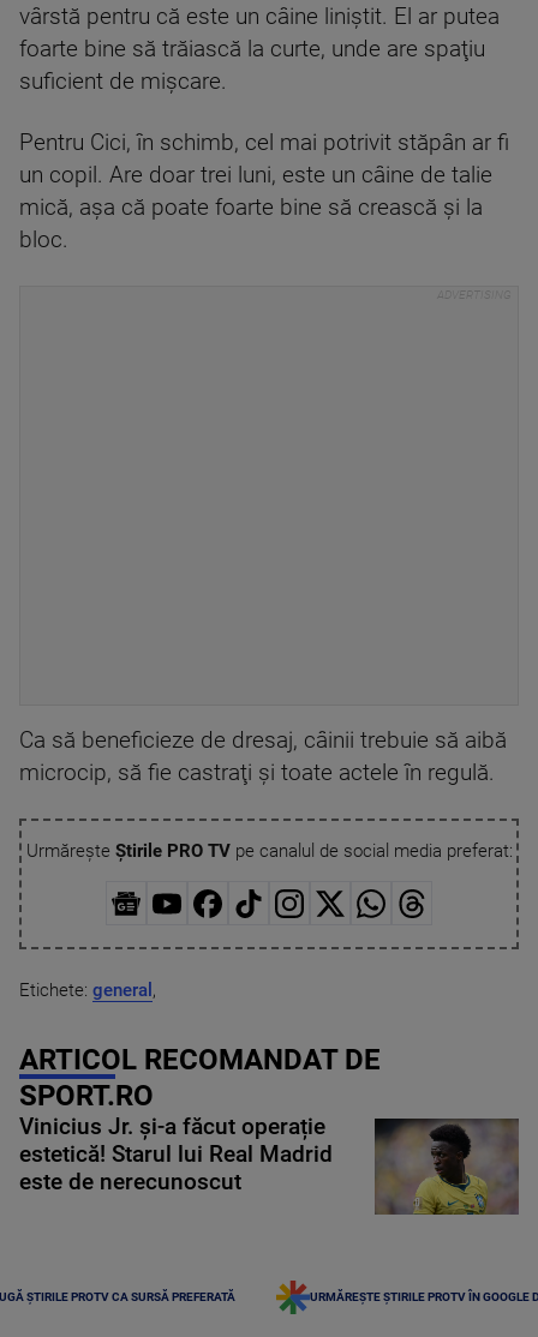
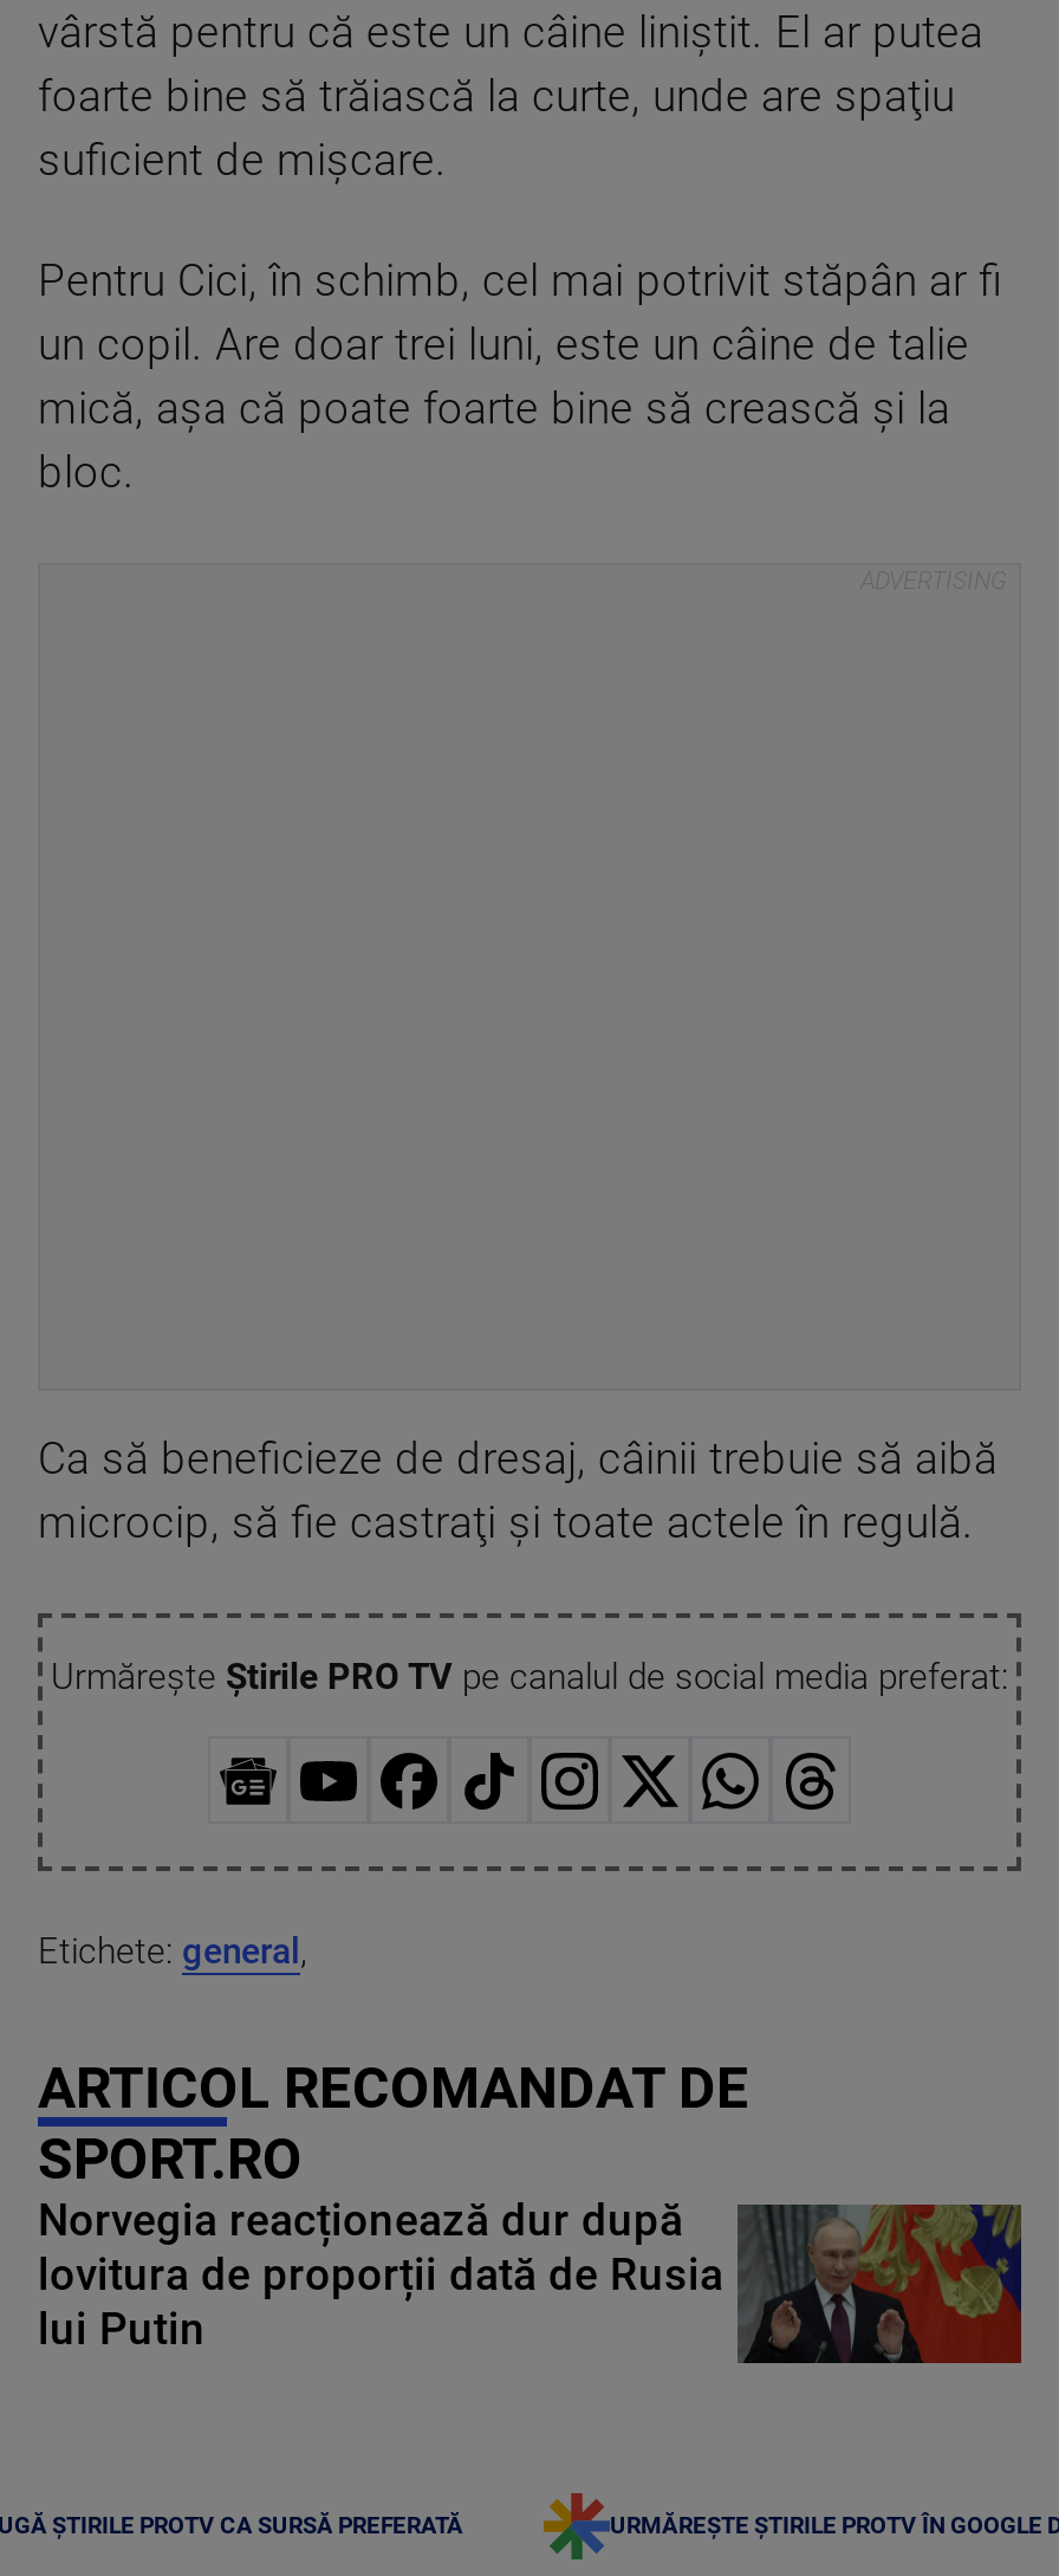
- [image]
- Vinicius Jr. și-a făcut operație
- estetică! Starul lui Real Madrid
- este de nerecunoscut
+ [image]
+ Norvegia reacționează dur după
+ lovitura de proporții dată de Rusia
+ lui Putin
